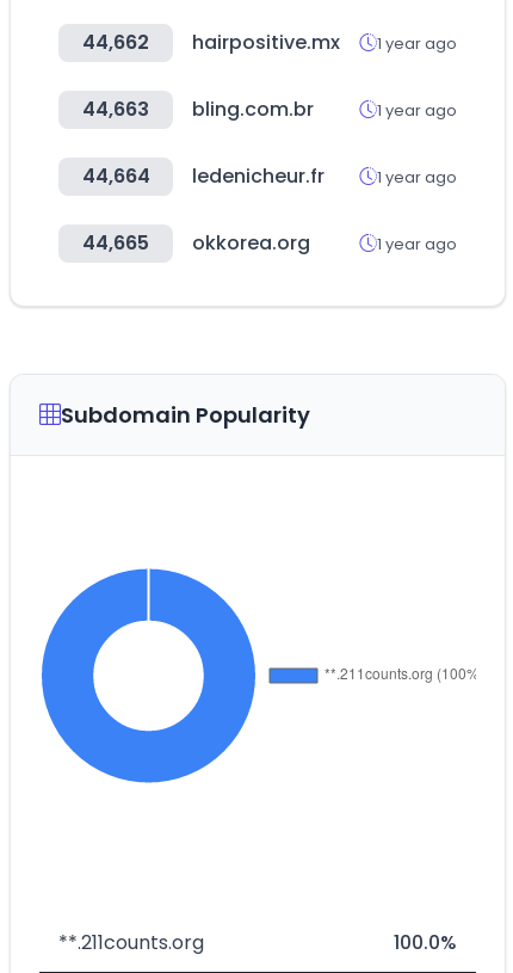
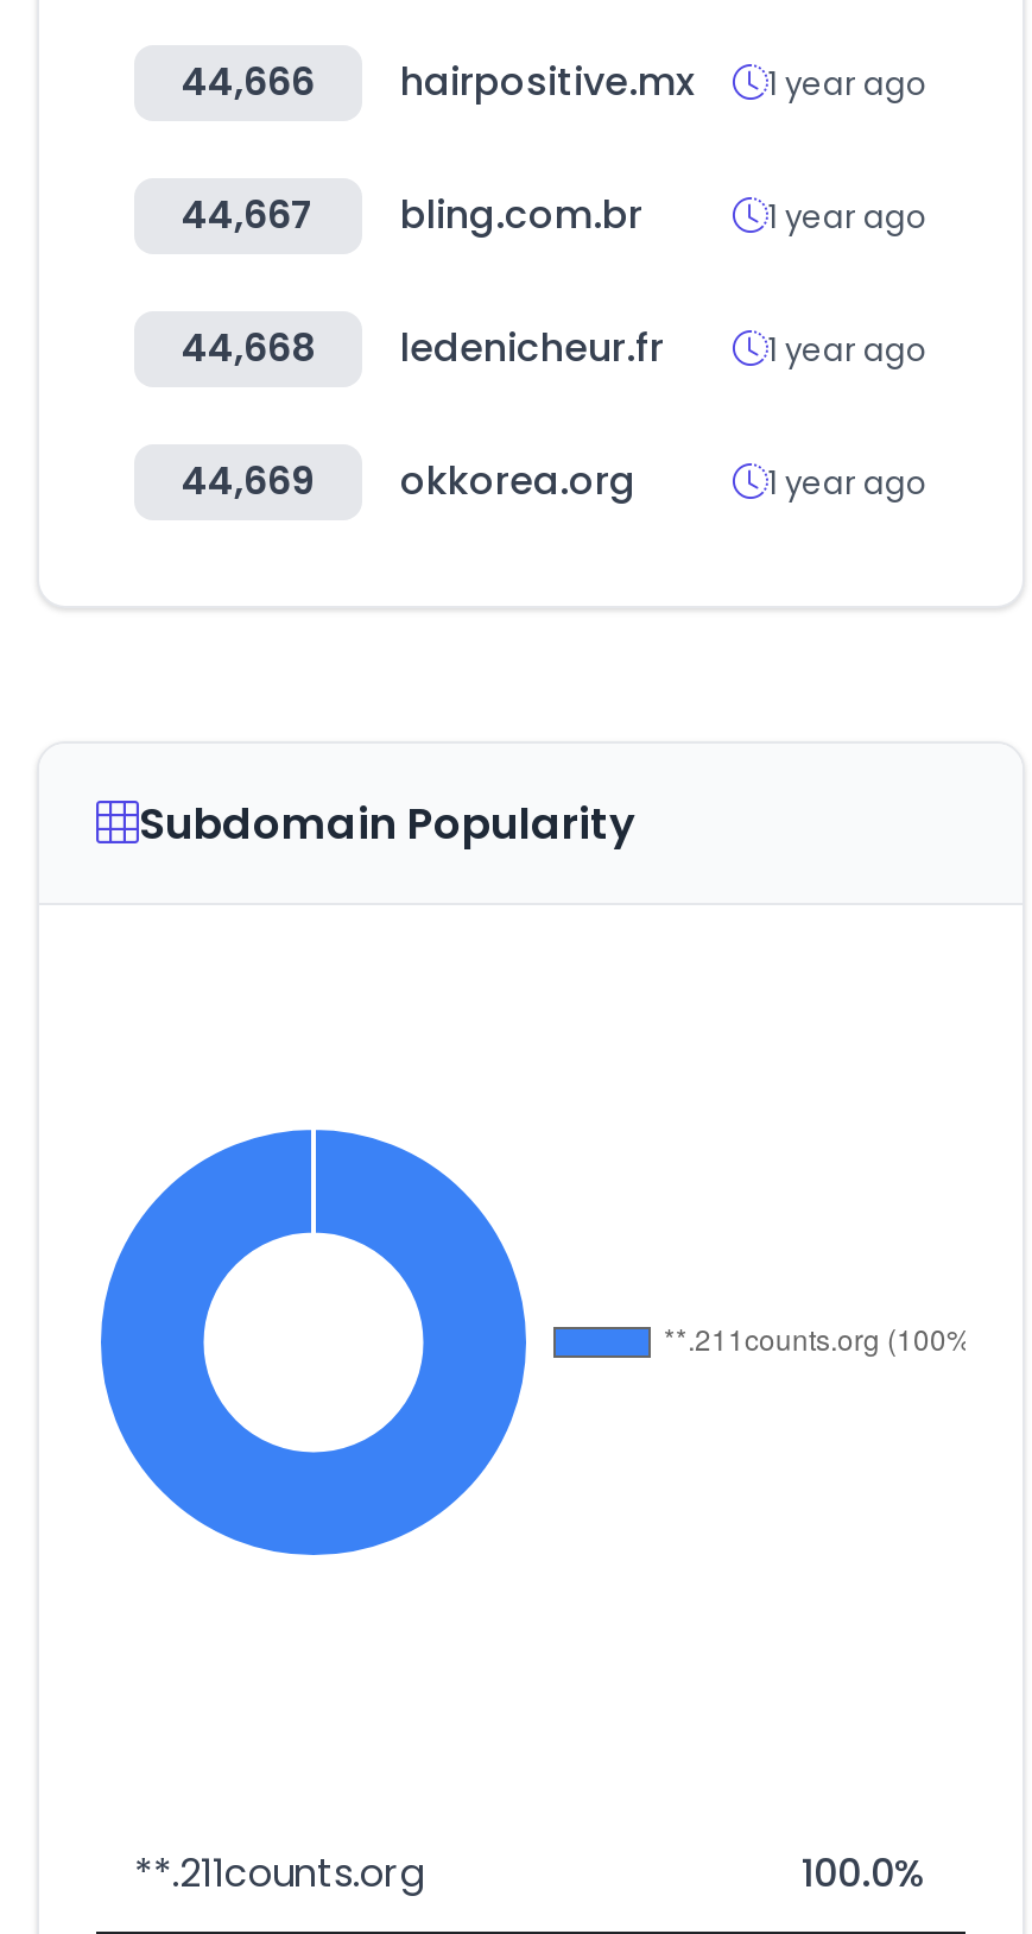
- 44,662 hairpositive.mx 1 year ago
+ 44,666 hairpositive.mx 1 year ago

- 44,663 bling.com.br
+ 44,667 bling.com.br

- 44,664 ledenicheur.fr
+ 44,668 ledenicheur.fr

- 44,665 okkorea.org
+ 44,669 okkorea.org
